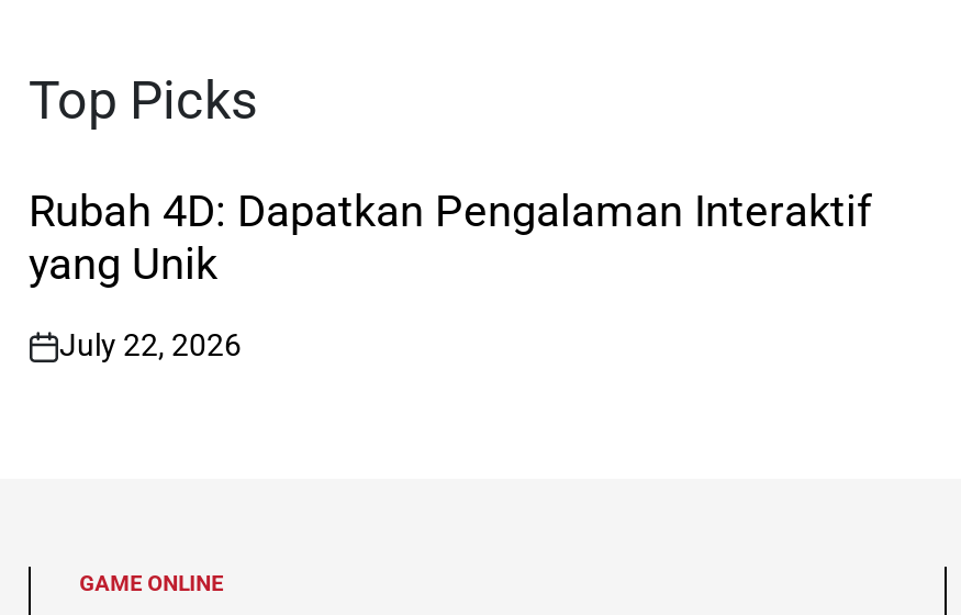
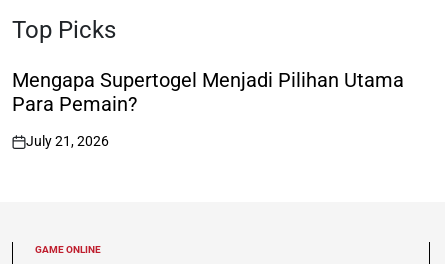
- Rubah 4D: Dapatkan Pengalaman Interaktif
- yang Unik
+ Mengapa Supertogel Menjadi Pilihan Utama
+ Para Pemain?

- July 22, 2026
+ July 21, 2026
